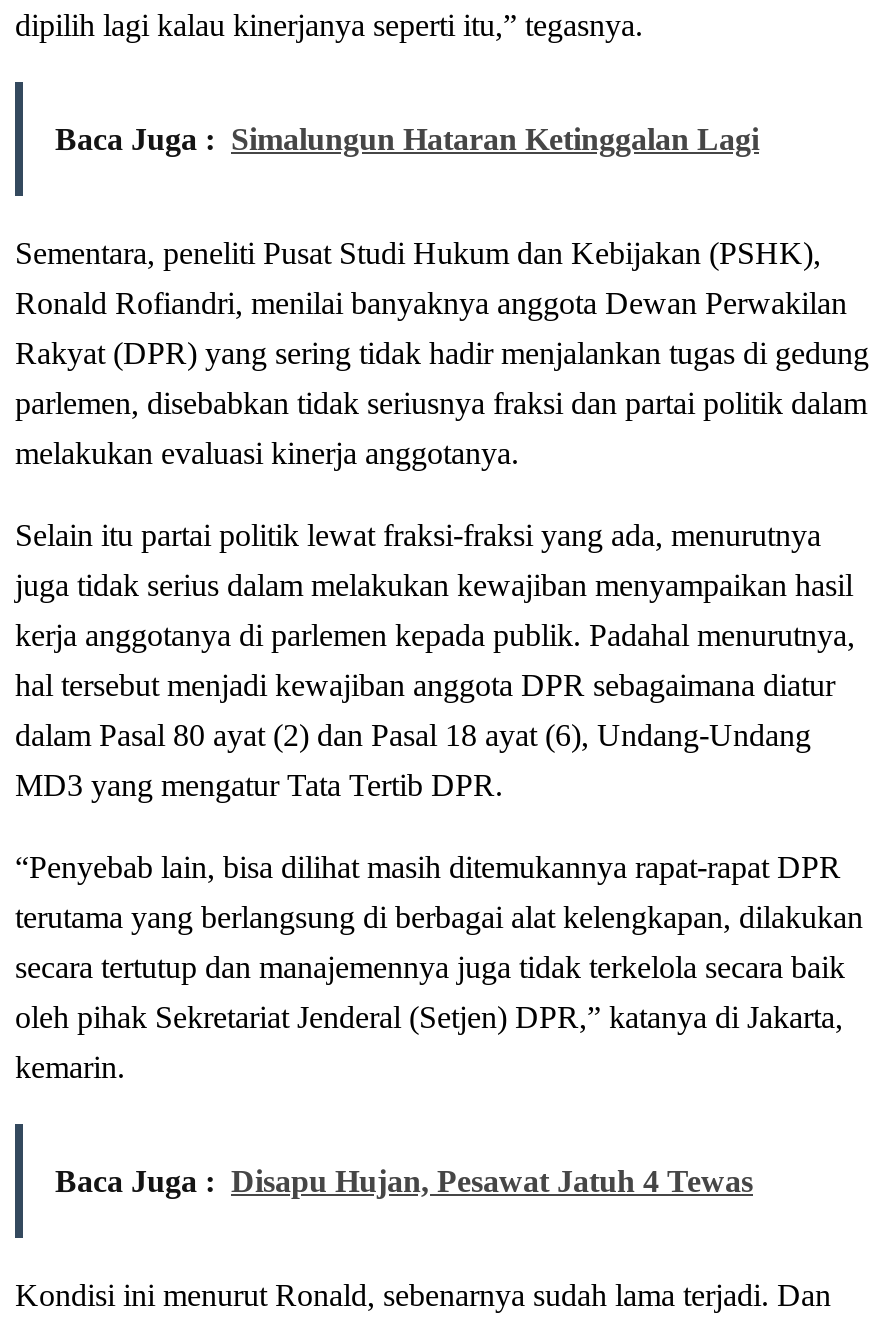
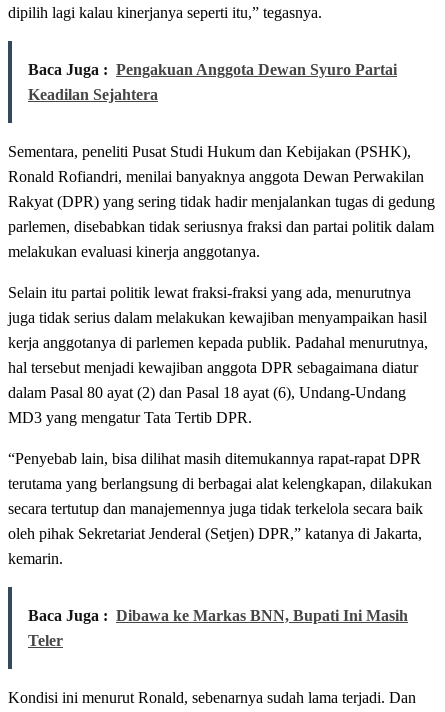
- Baca Juga : Simalungun Hataran Ketinggalan Lagi
+ Baca Juga : Pengakuan Anggota Dewan Syuro Partai
+ Keadilan Sejahtera

- Baca Juga : Disapu Hujan, Pesawat Jatuh 4 Tewas
+ Baca Juga : Dibawa ke Markas BNN, Bupati Ini Masih
+ Teler
